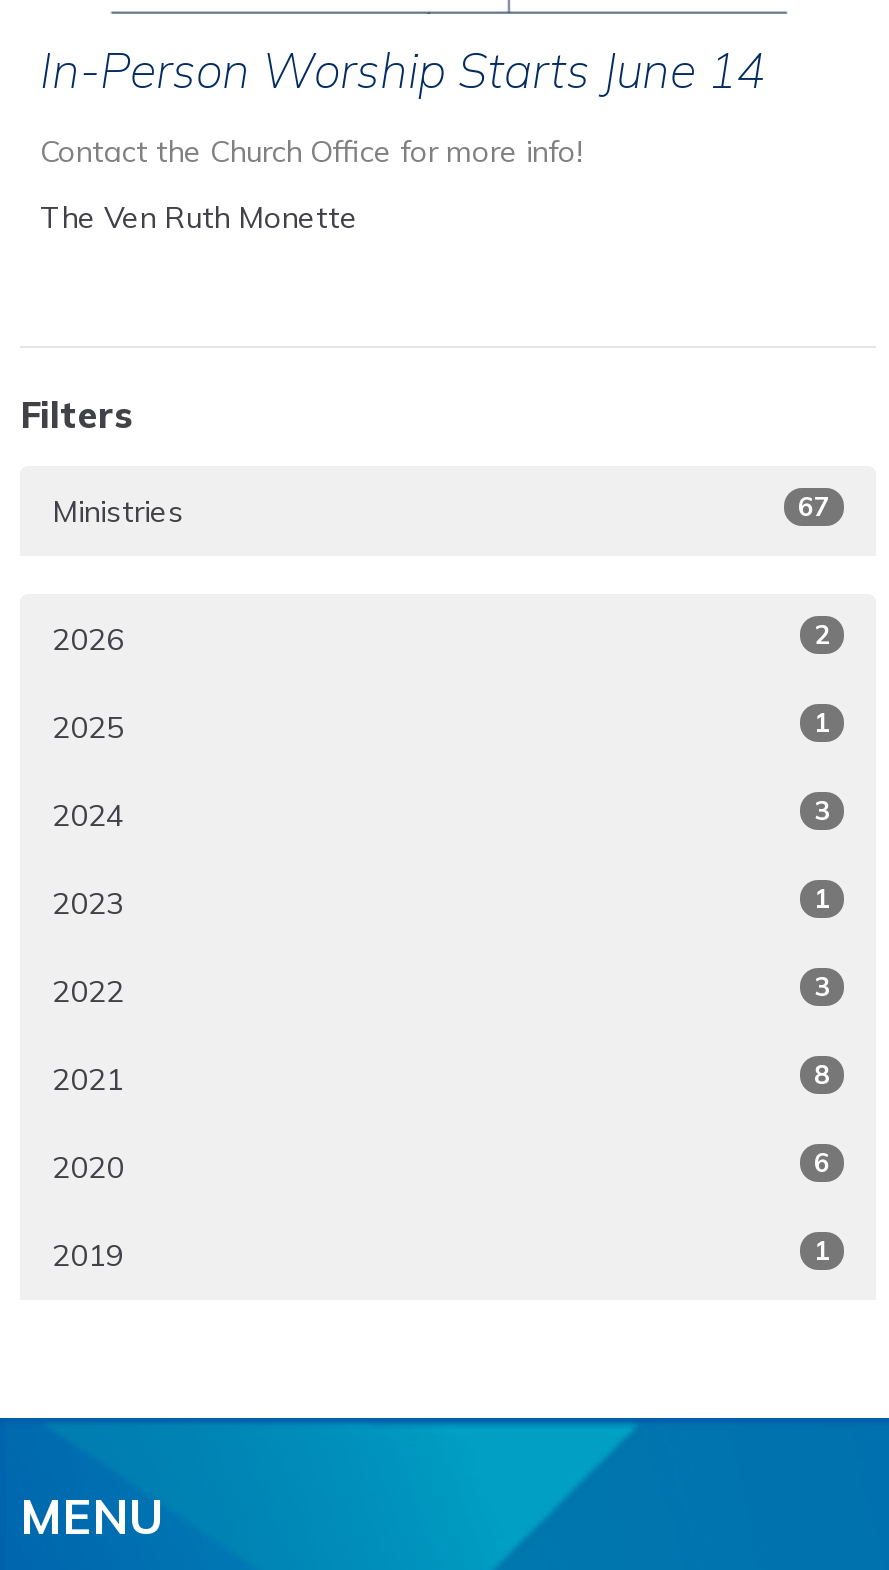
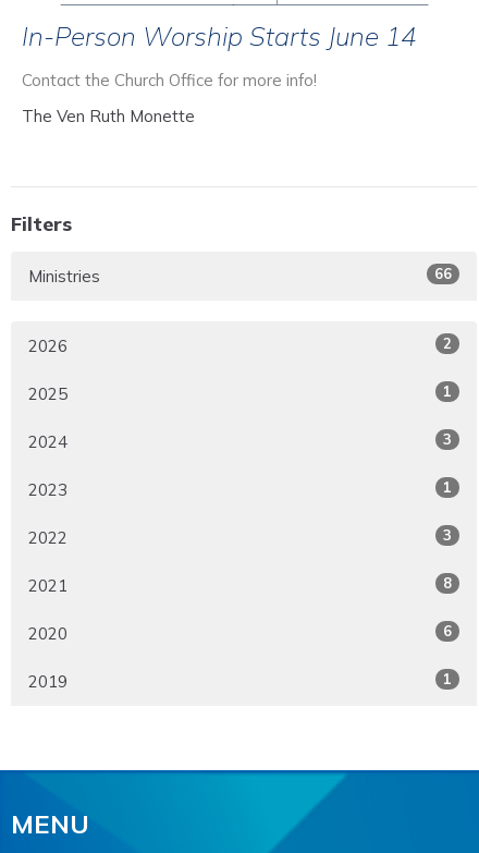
- 67
+ 66
